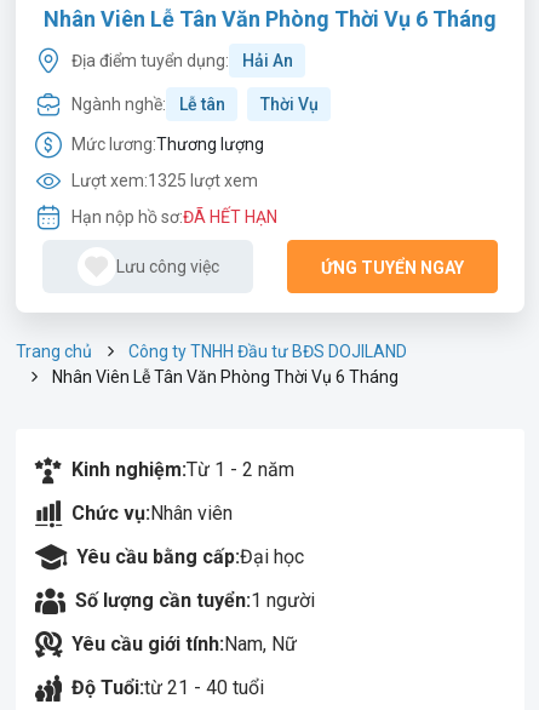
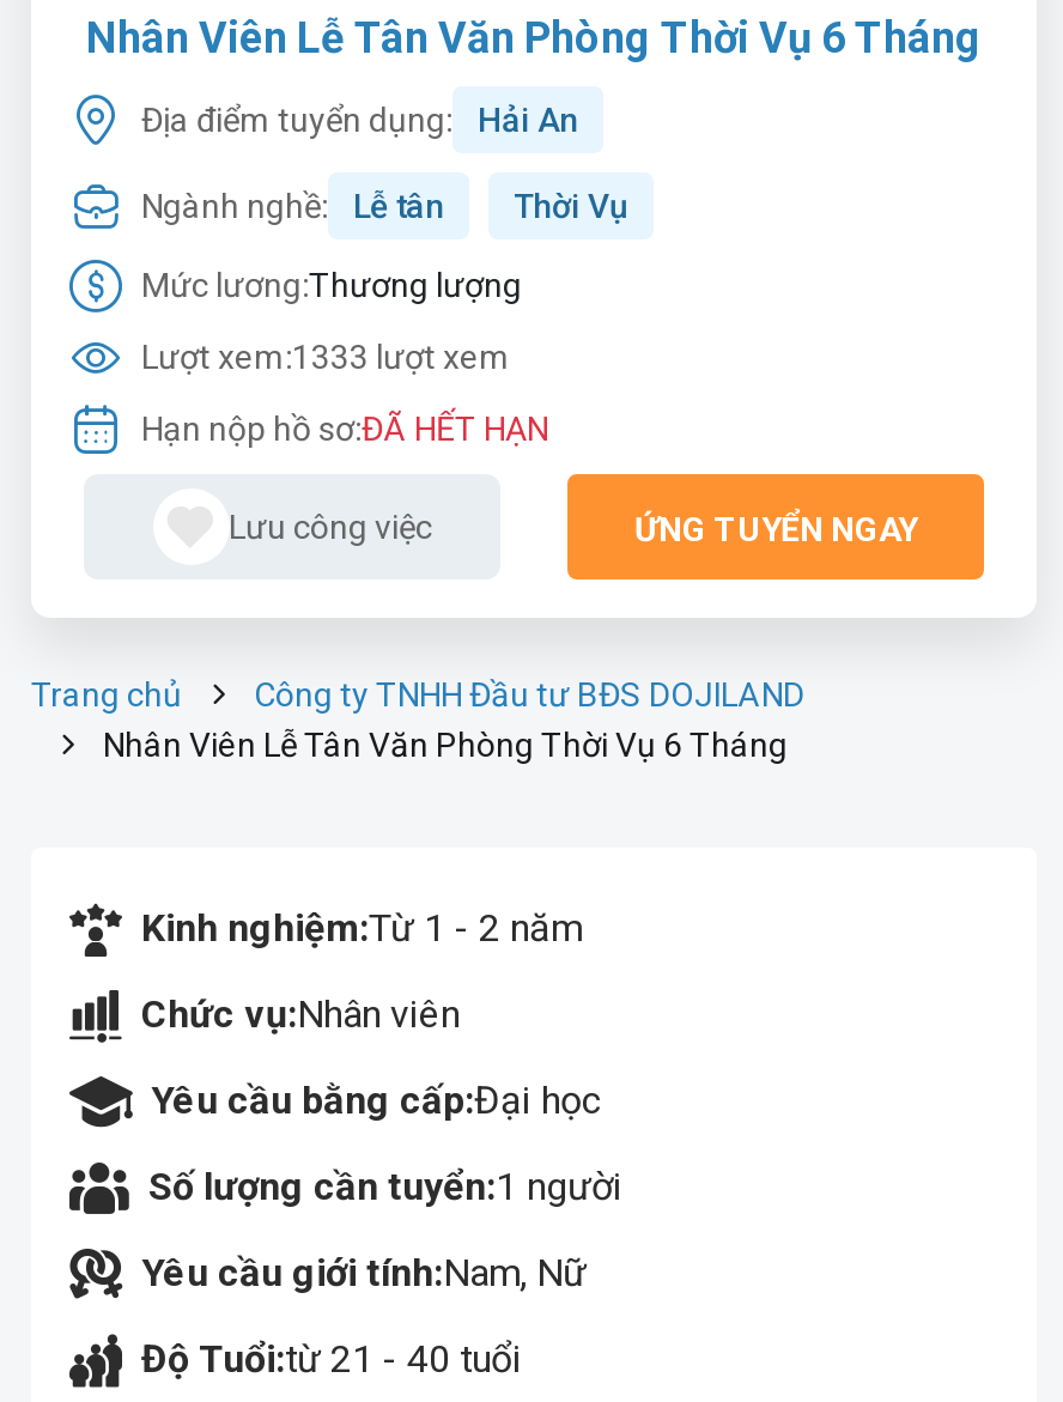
- Lượt xem:1325 lượt xem
+ Lượt xem:1333 lượt xem
